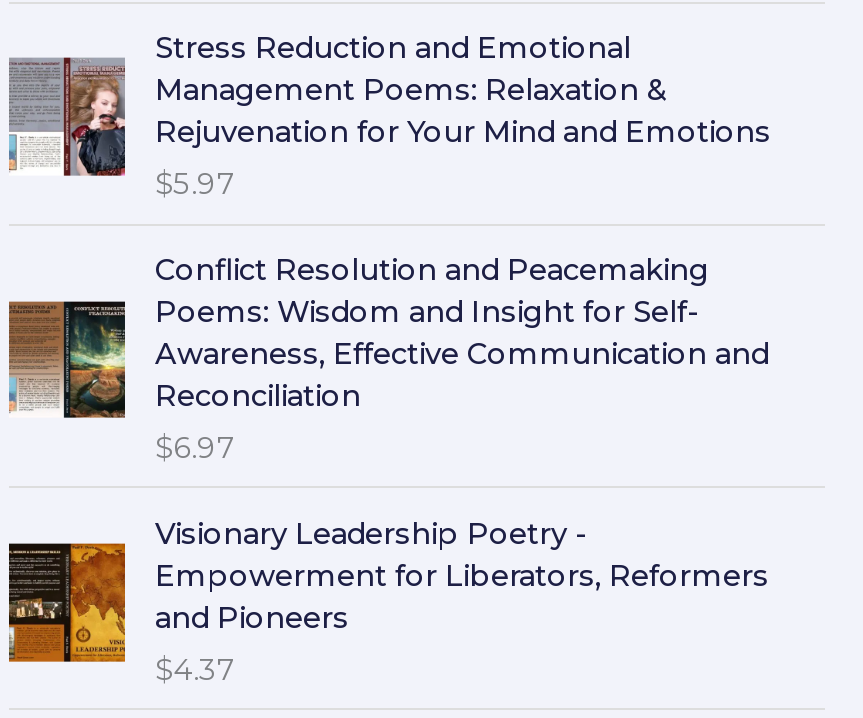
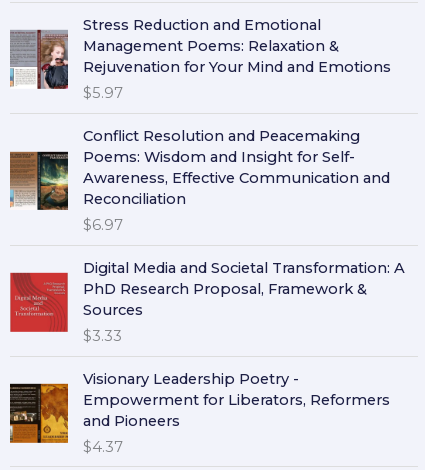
+ [image]
+ Digital Media and Societal Transformation: A
+ PhD Research Proposal, Framework &
+ Sources
+ $3.33
